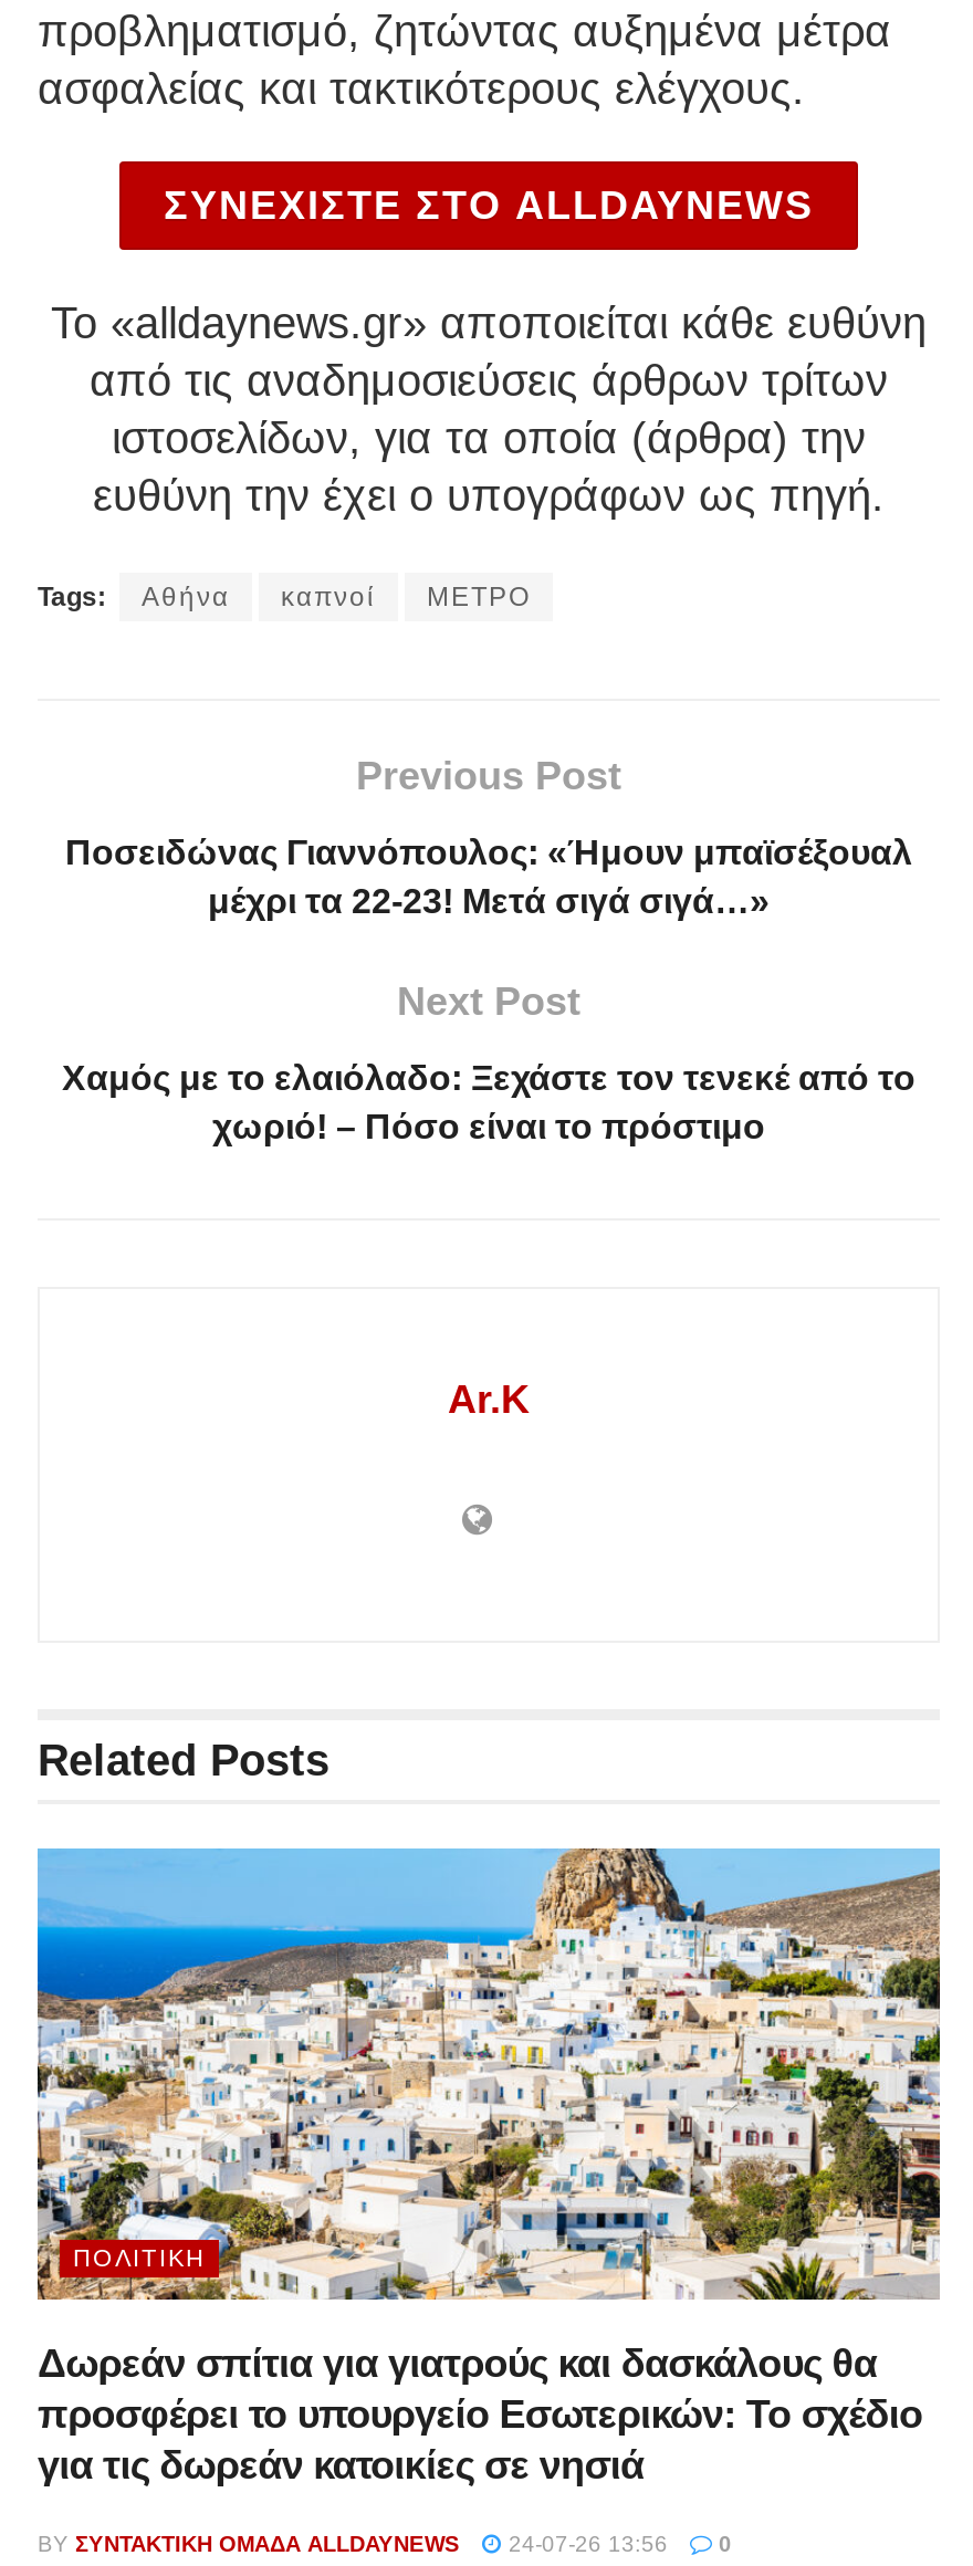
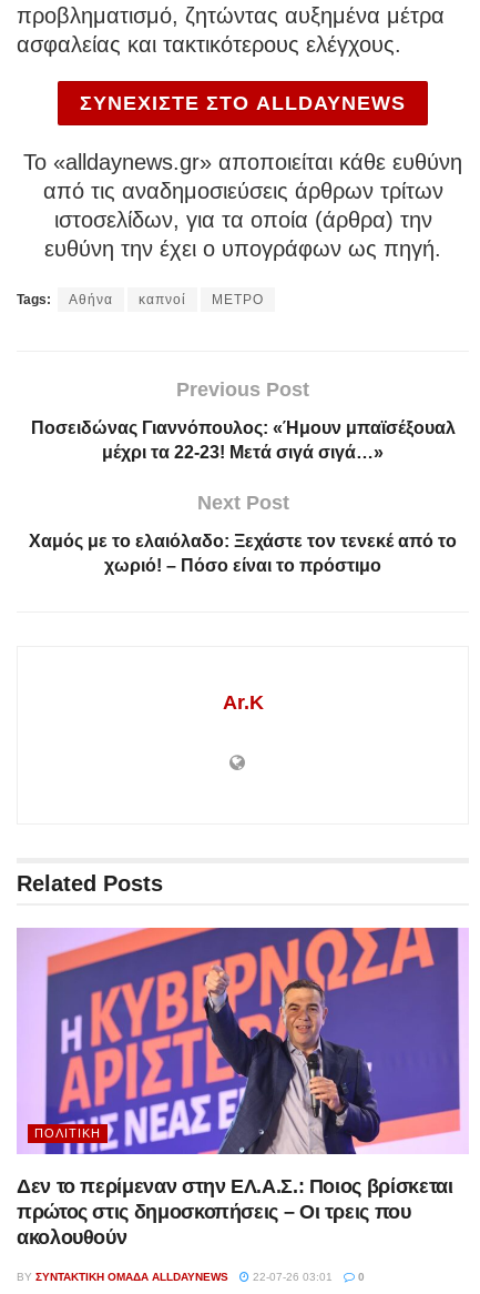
- [image]
- Δωρεάν σπίτια για γιατρούς και δασκάλους θα
- προσφέρει το υπουργείο Εσωτερικών: Το σχέδιο
- για τις δωρεάν κατοικίες σε νησιά
+ [image]
+ Δεν το περίμεναν στην ΕΛ.Α.Σ.: Ποιος βρίσκεται
+ πρώτος στις δημοσκοπήσεις – Οι τρεις που
+ ακολουθούν

- BY ΣΥΝΤΑΚΤΙΚΉ ΟΜΆΔΑ ALLDAYNEWS 24-07-26 13:56 0
+ BY ΣΥΝΤΑΚΤΙΚΉ ΟΜΆΔΑ ALLDAYNEWS 22-07-26 03:01 0
